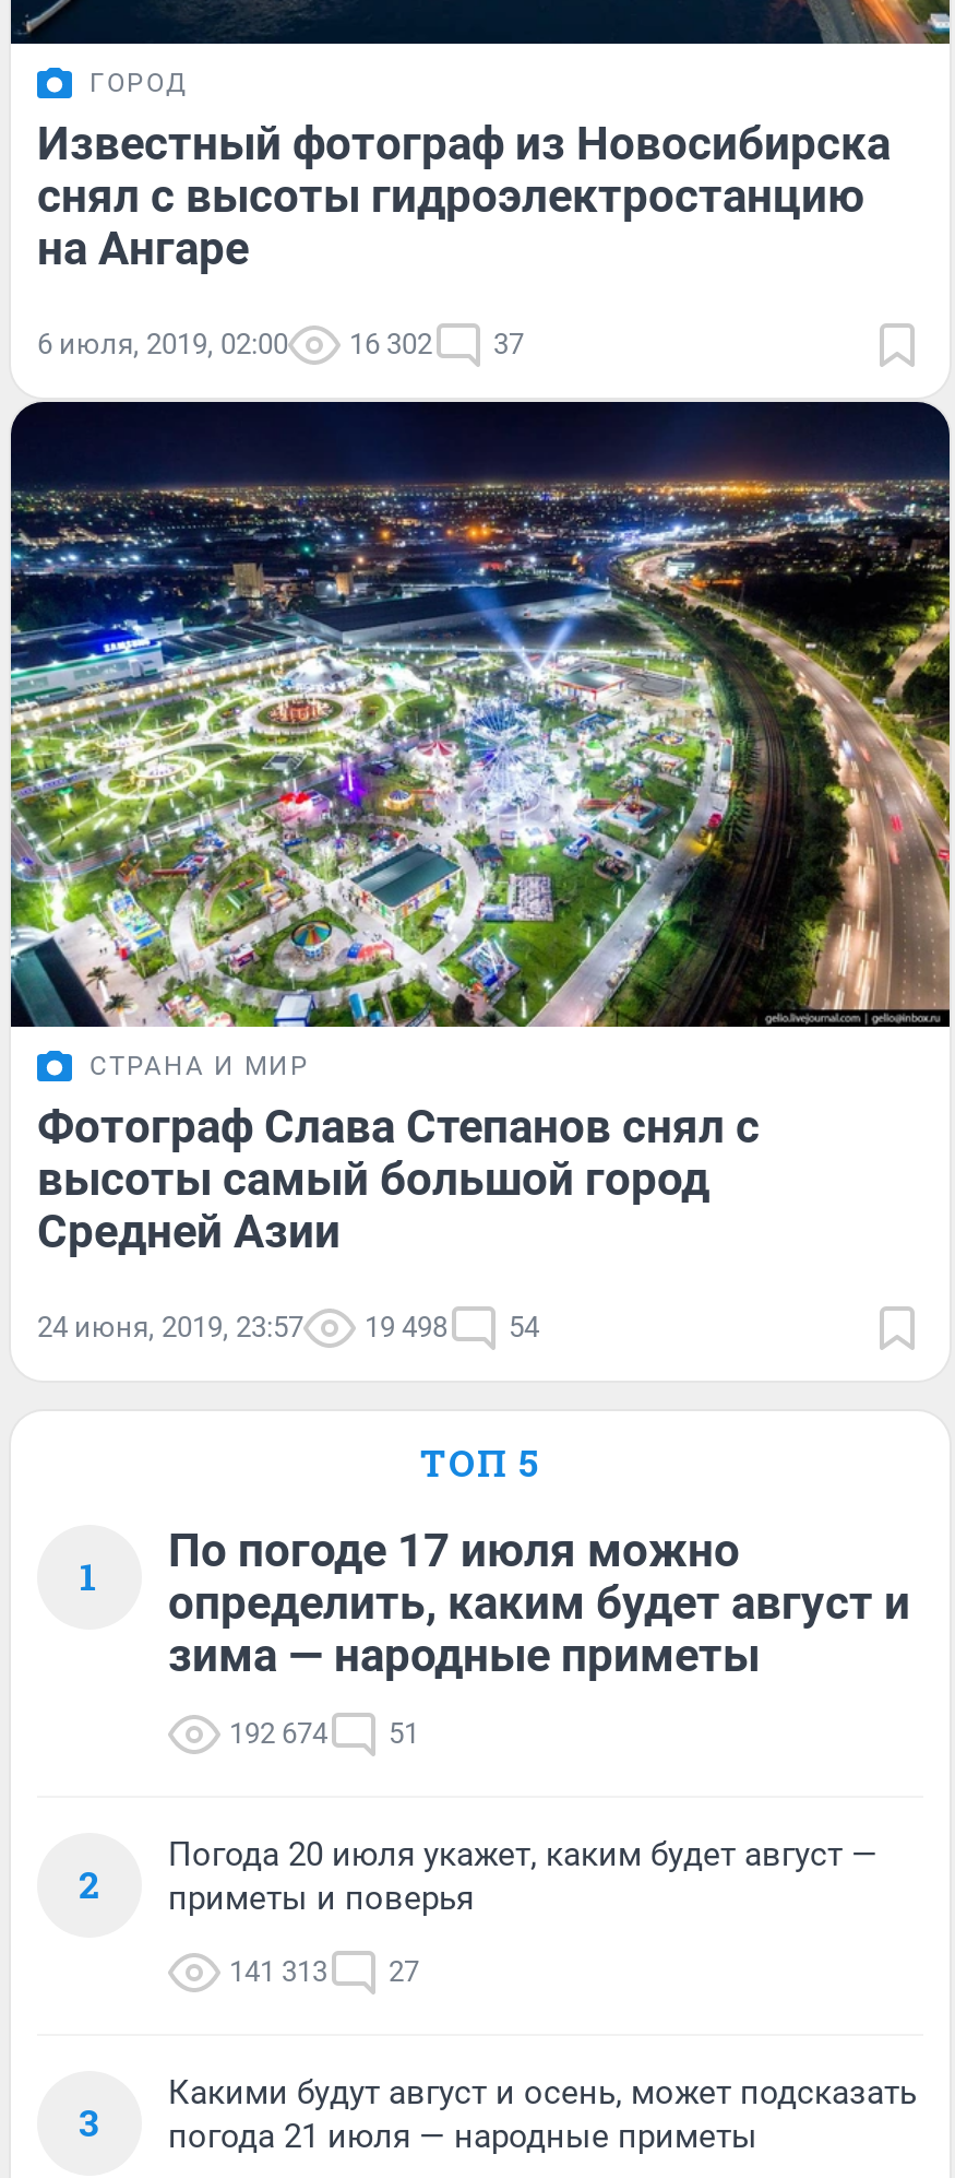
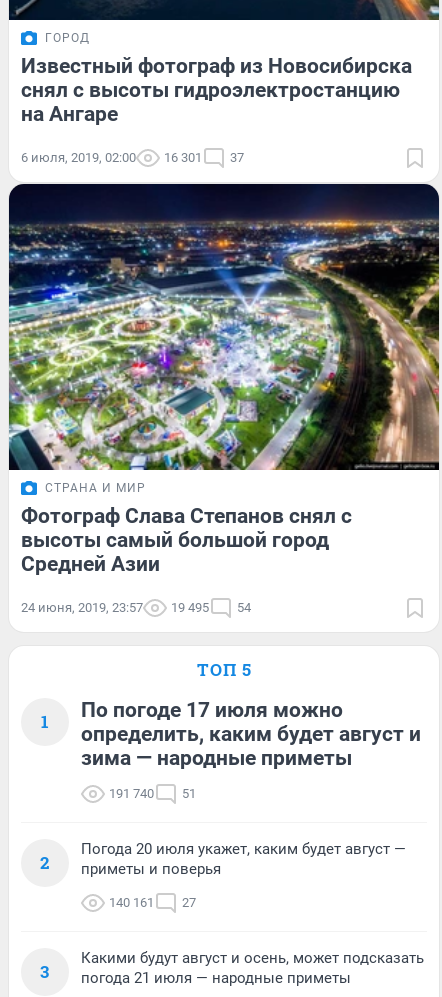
- 16 302
+ 16 301

- 24 июня, 2019, 23:57 19 498 54
+ 24 июня, 2019, 23:57 19 495 54

- 192 674 51
+ 191 740 51

- 141 313 27
+ 140 161 27
